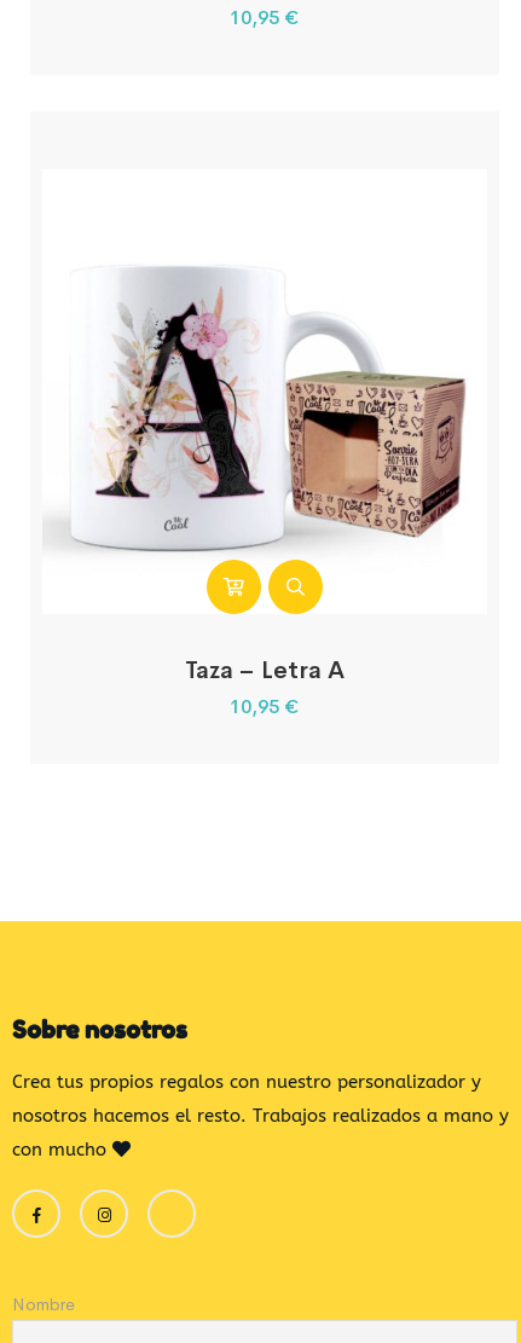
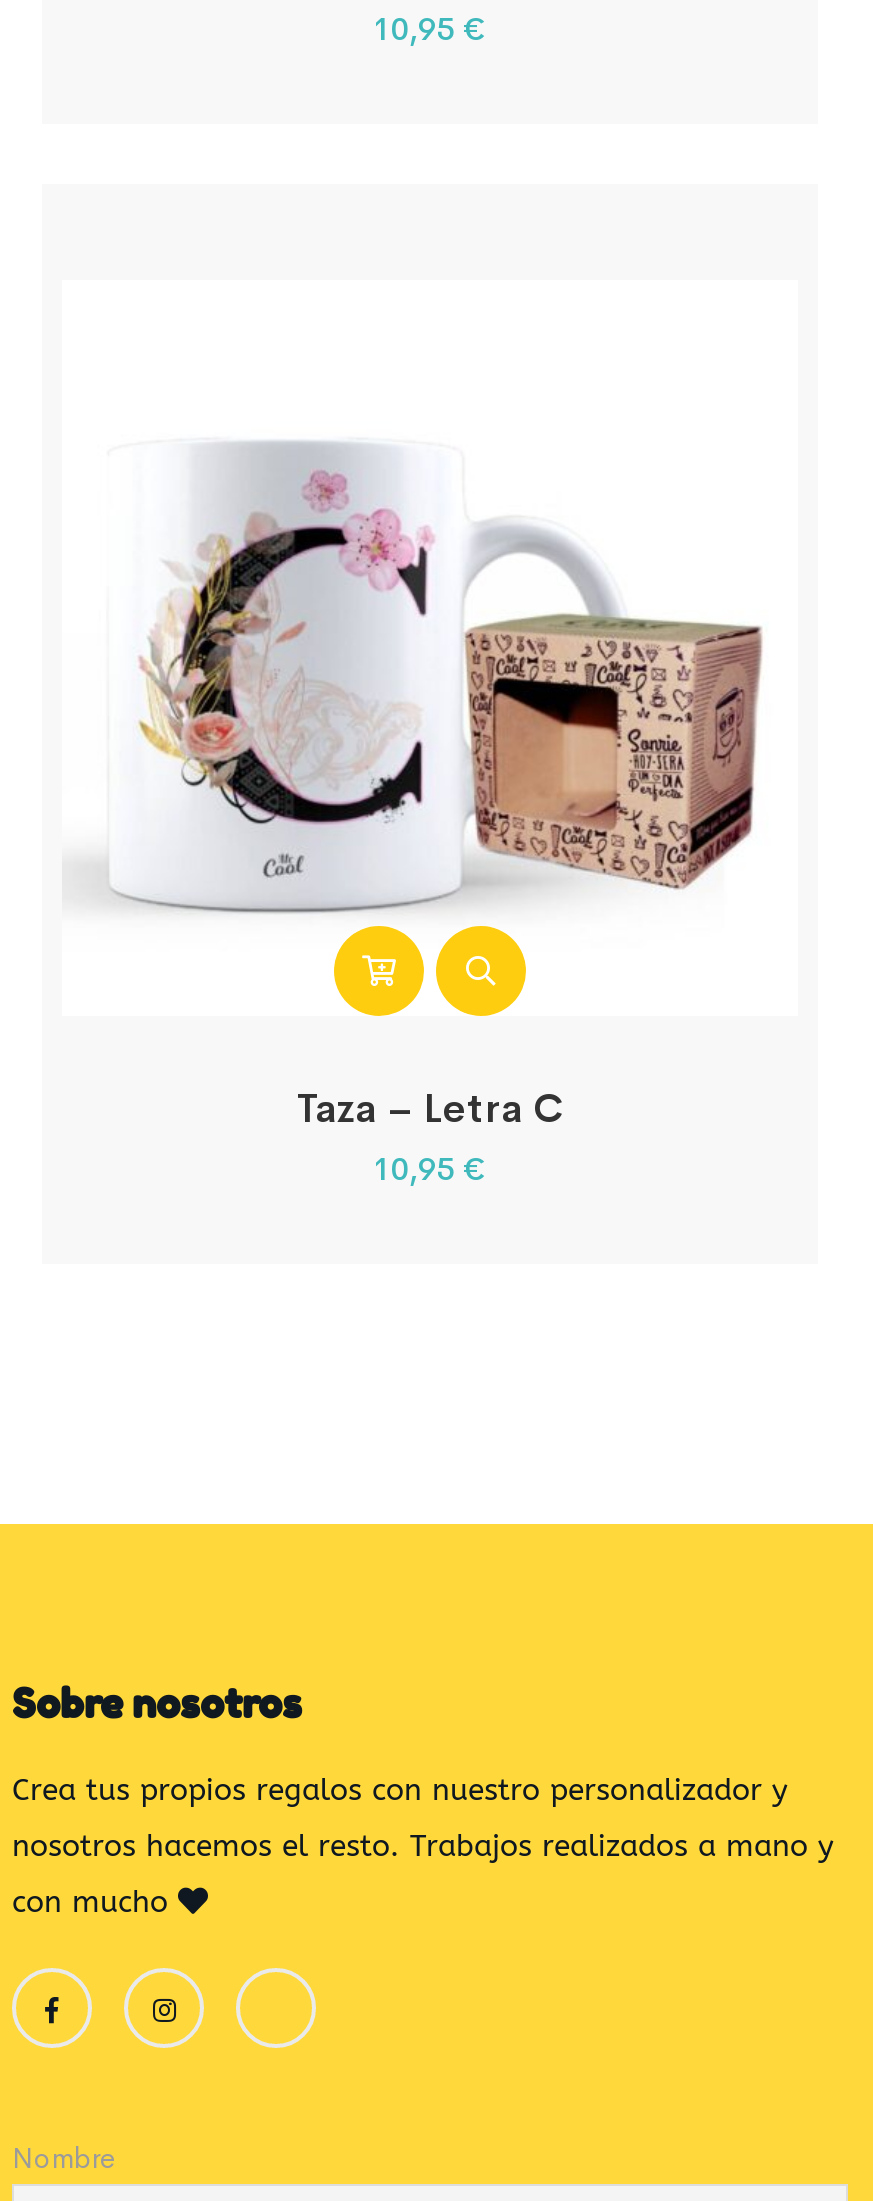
- [image]
+ [image]

- Taza – Letra A
+ Taza – Letra C
